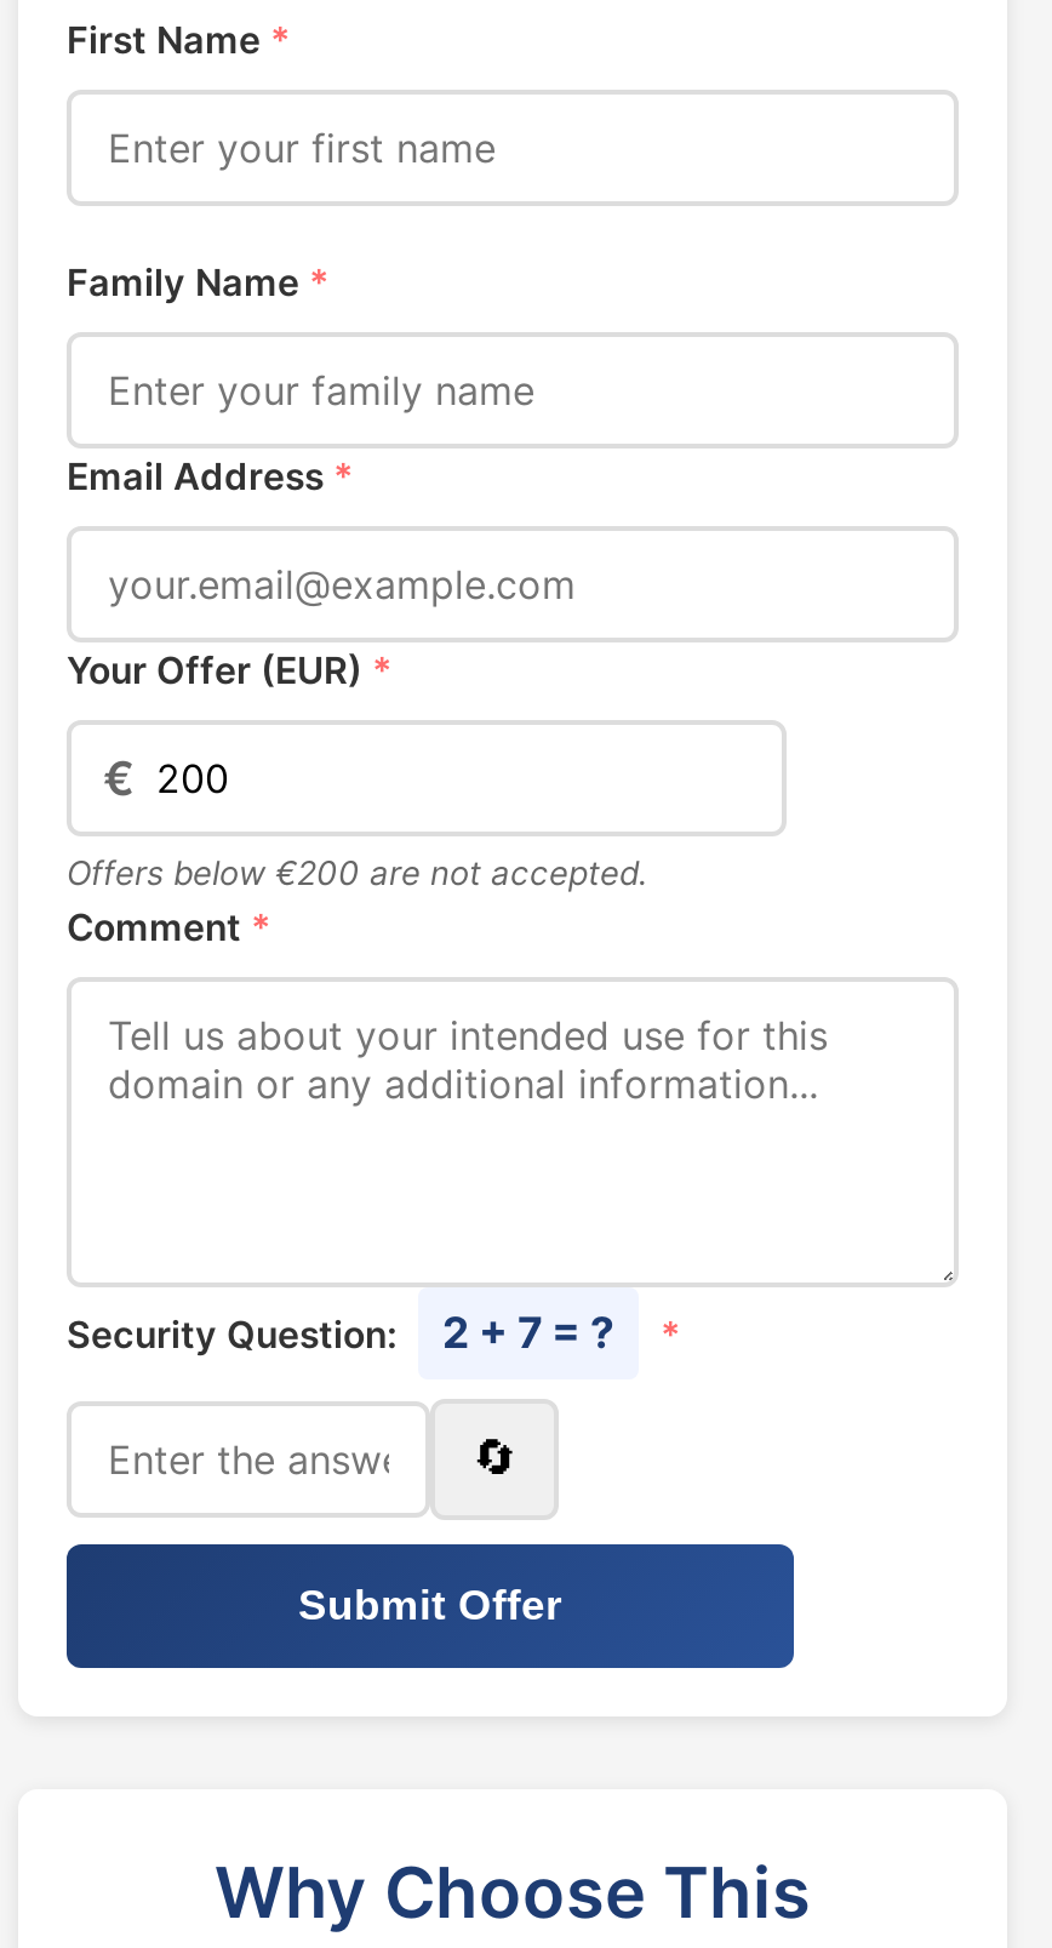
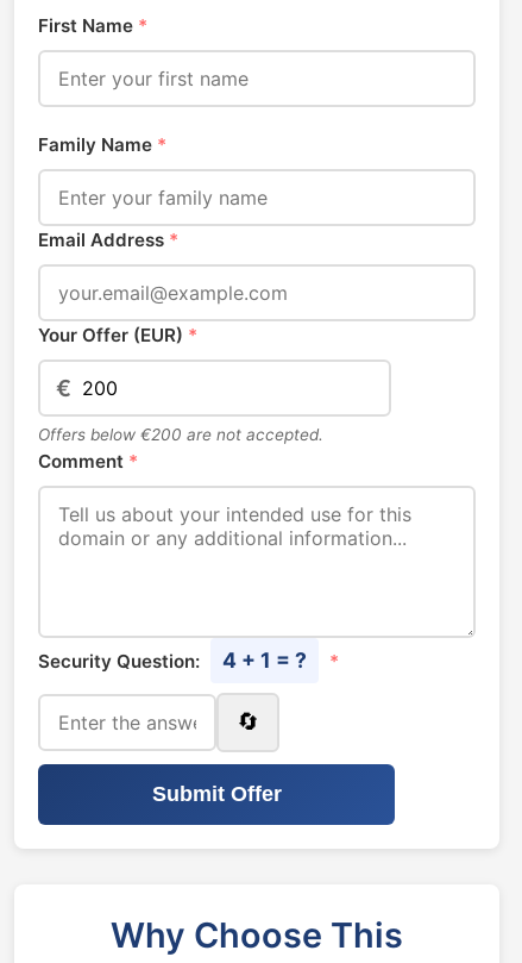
- 2 + 7 = ?
+ 4 + 1 = ?
